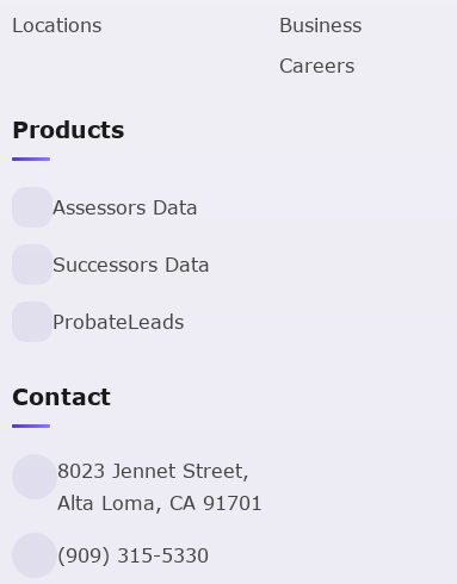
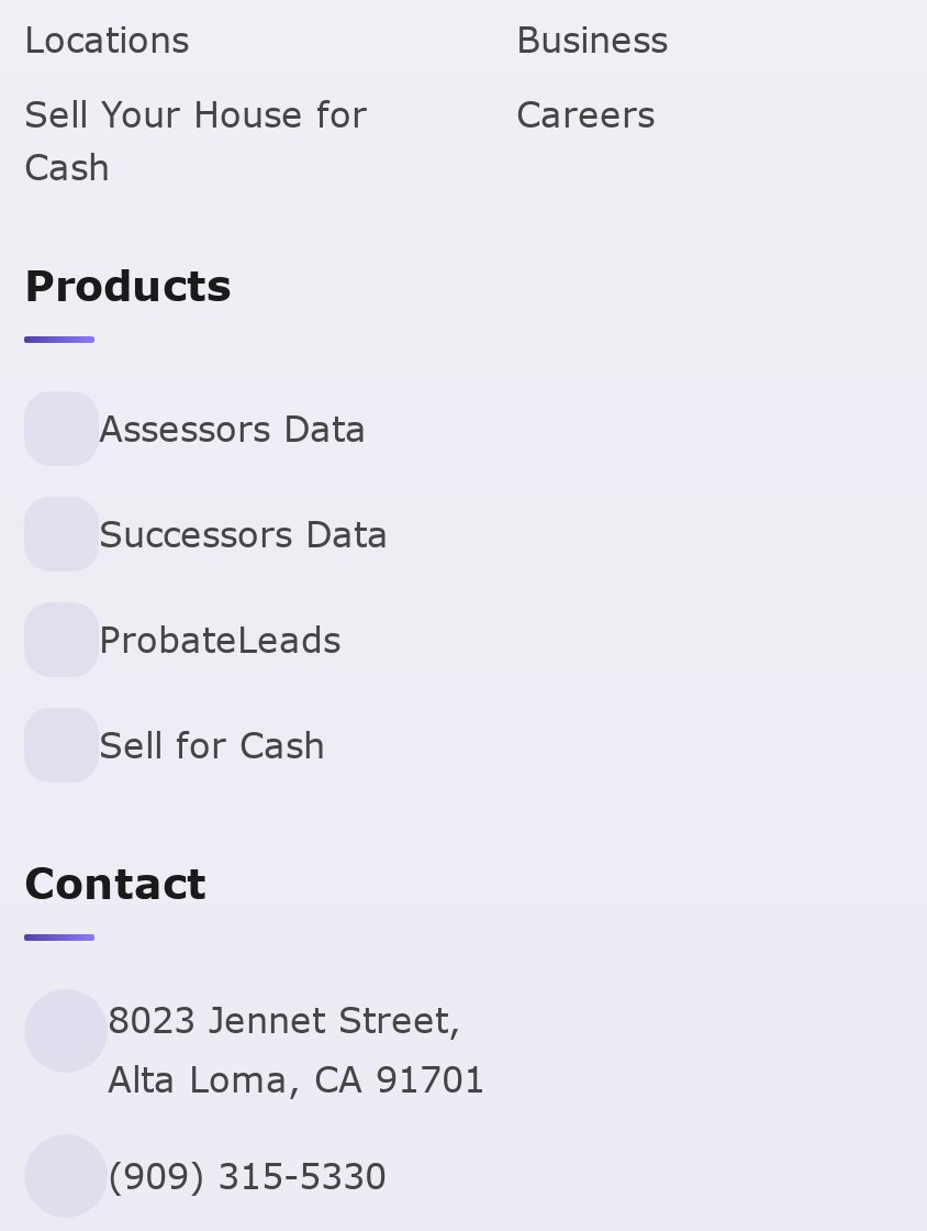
+ Sell Your House for
+ Cash

+ Sell for Cash
